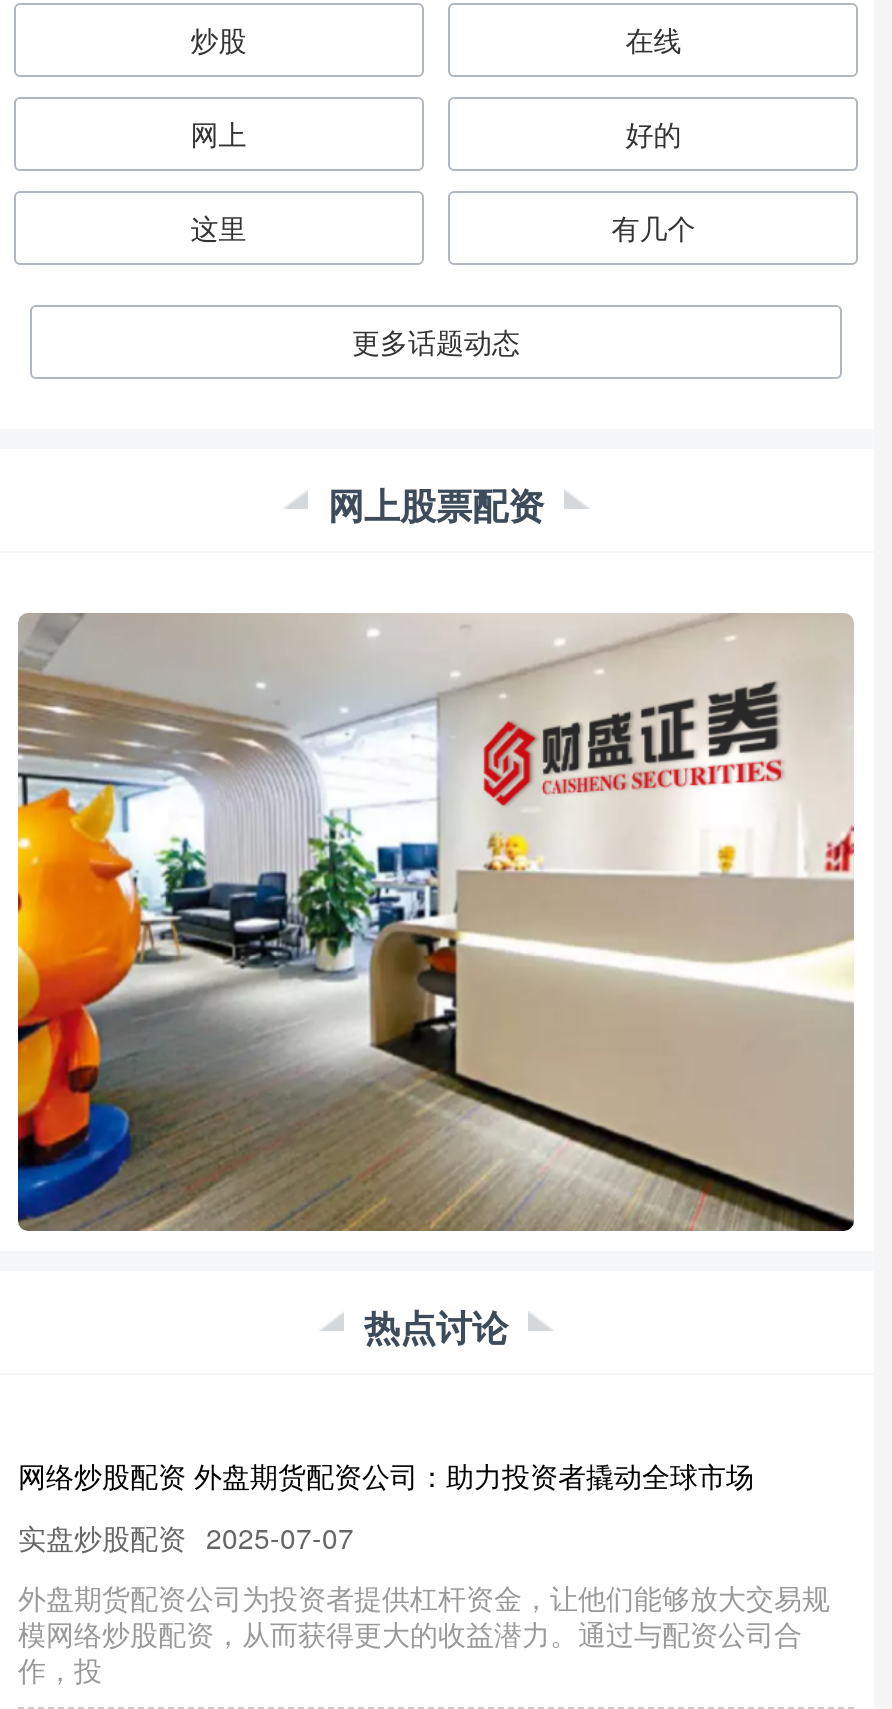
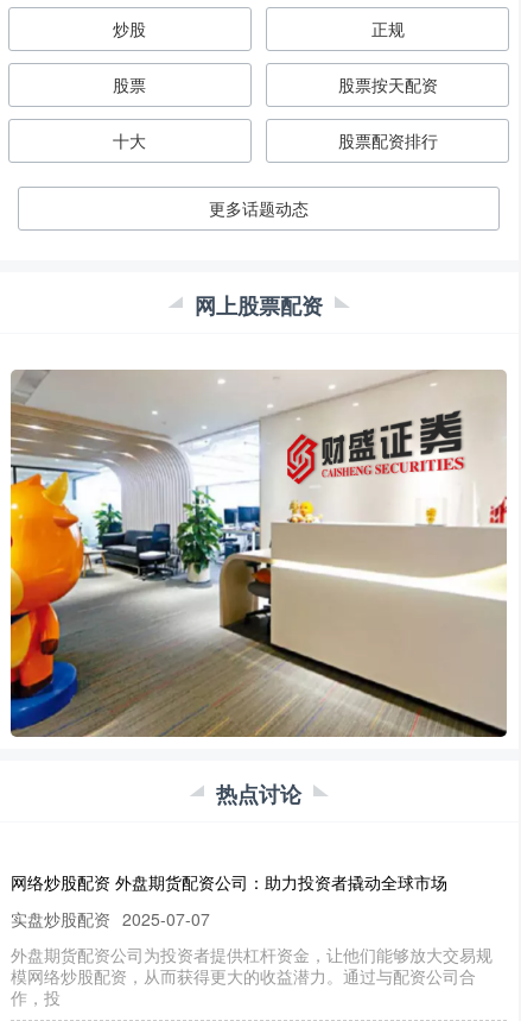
- 在线
+ 正规

- 网上
- 好的
+ 股票
+ 股票按天配资

- 这里
- 有几个
+ 十大
+ 股票配资排行
